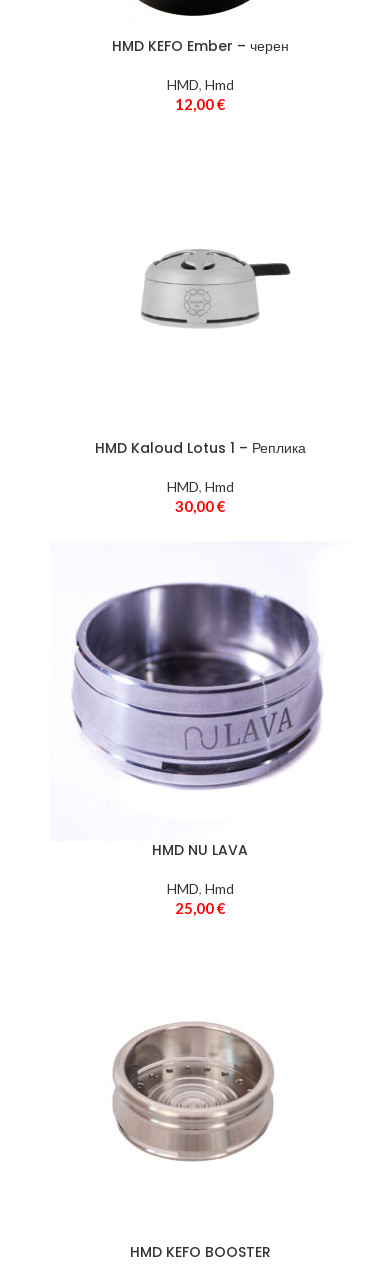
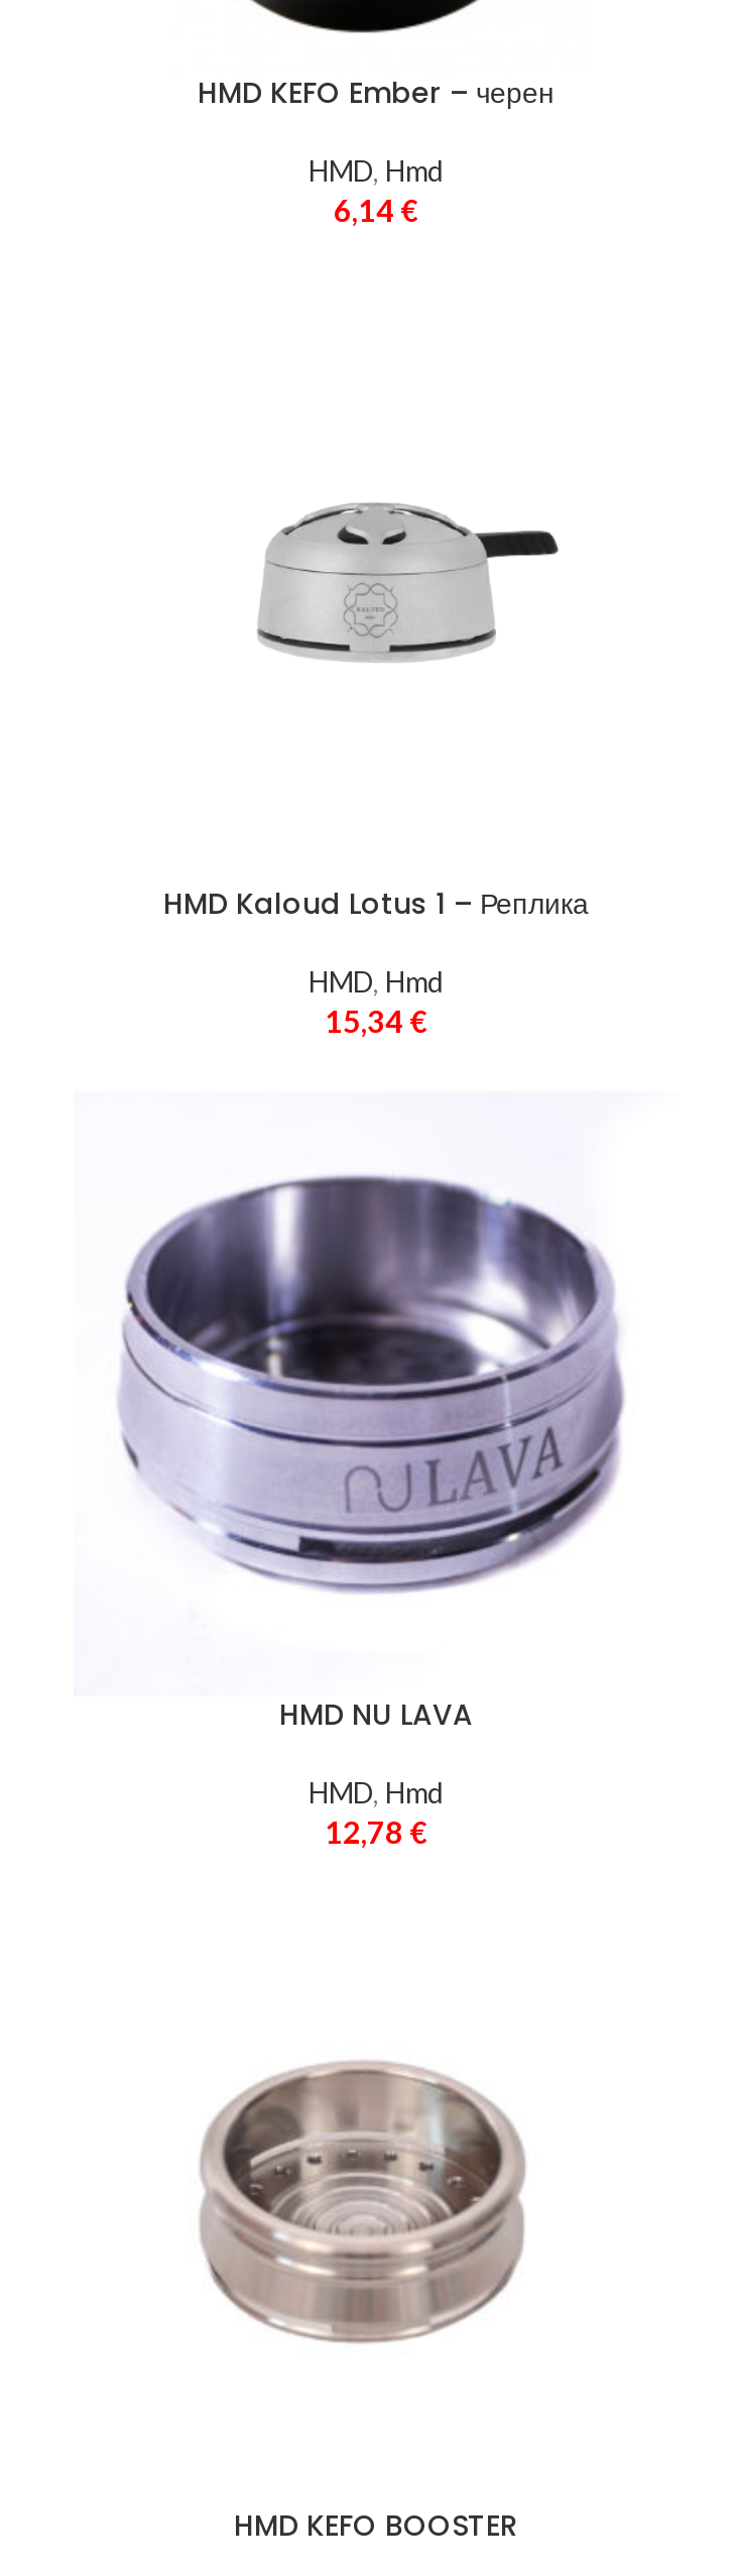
- 12,00 €
+ 6,14 €

- 30,00 €
+ 15,34 €

- 25,00 €
+ 12,78 €
